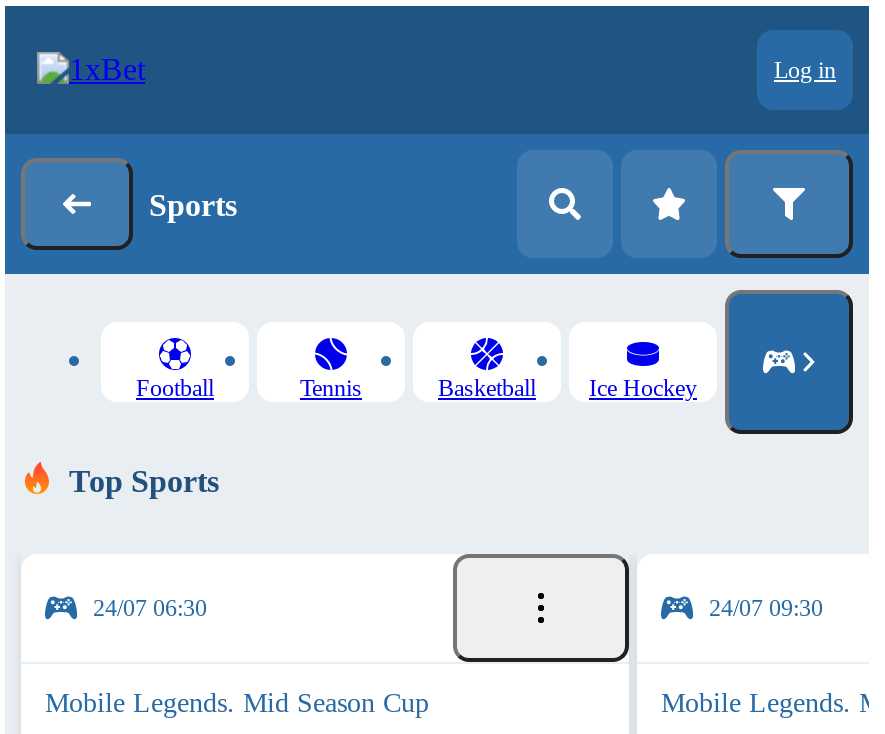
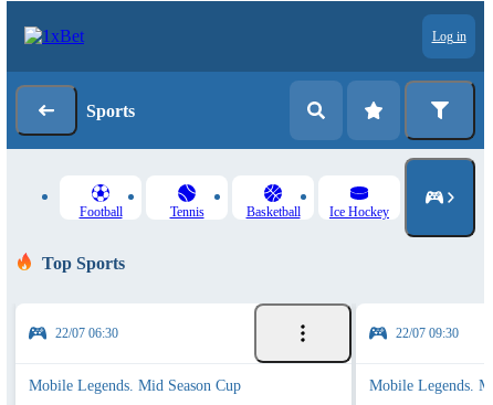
- 24/07 06:30
+ 22/07 06:30

- 24/07 09:30
+ 22/07 09:30
